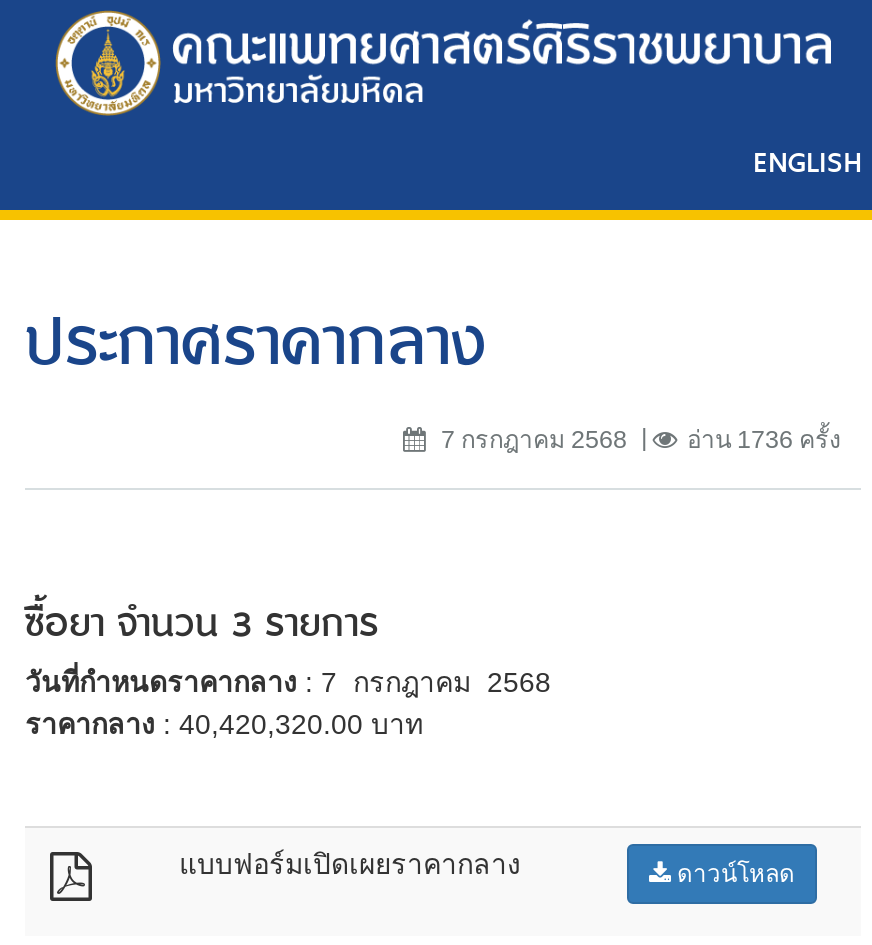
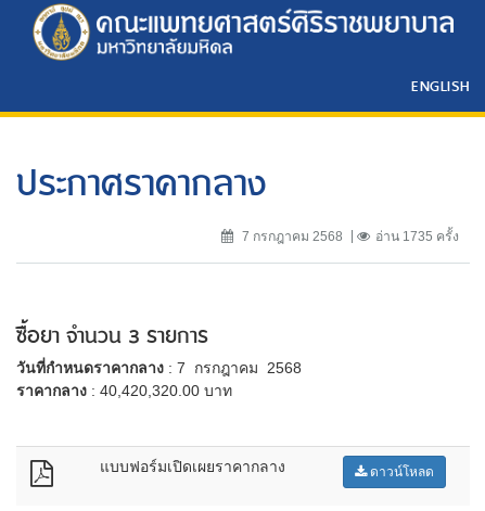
- อ่าน 1736 ครั้ง
+ อ่าน 1735 ครั้ง
